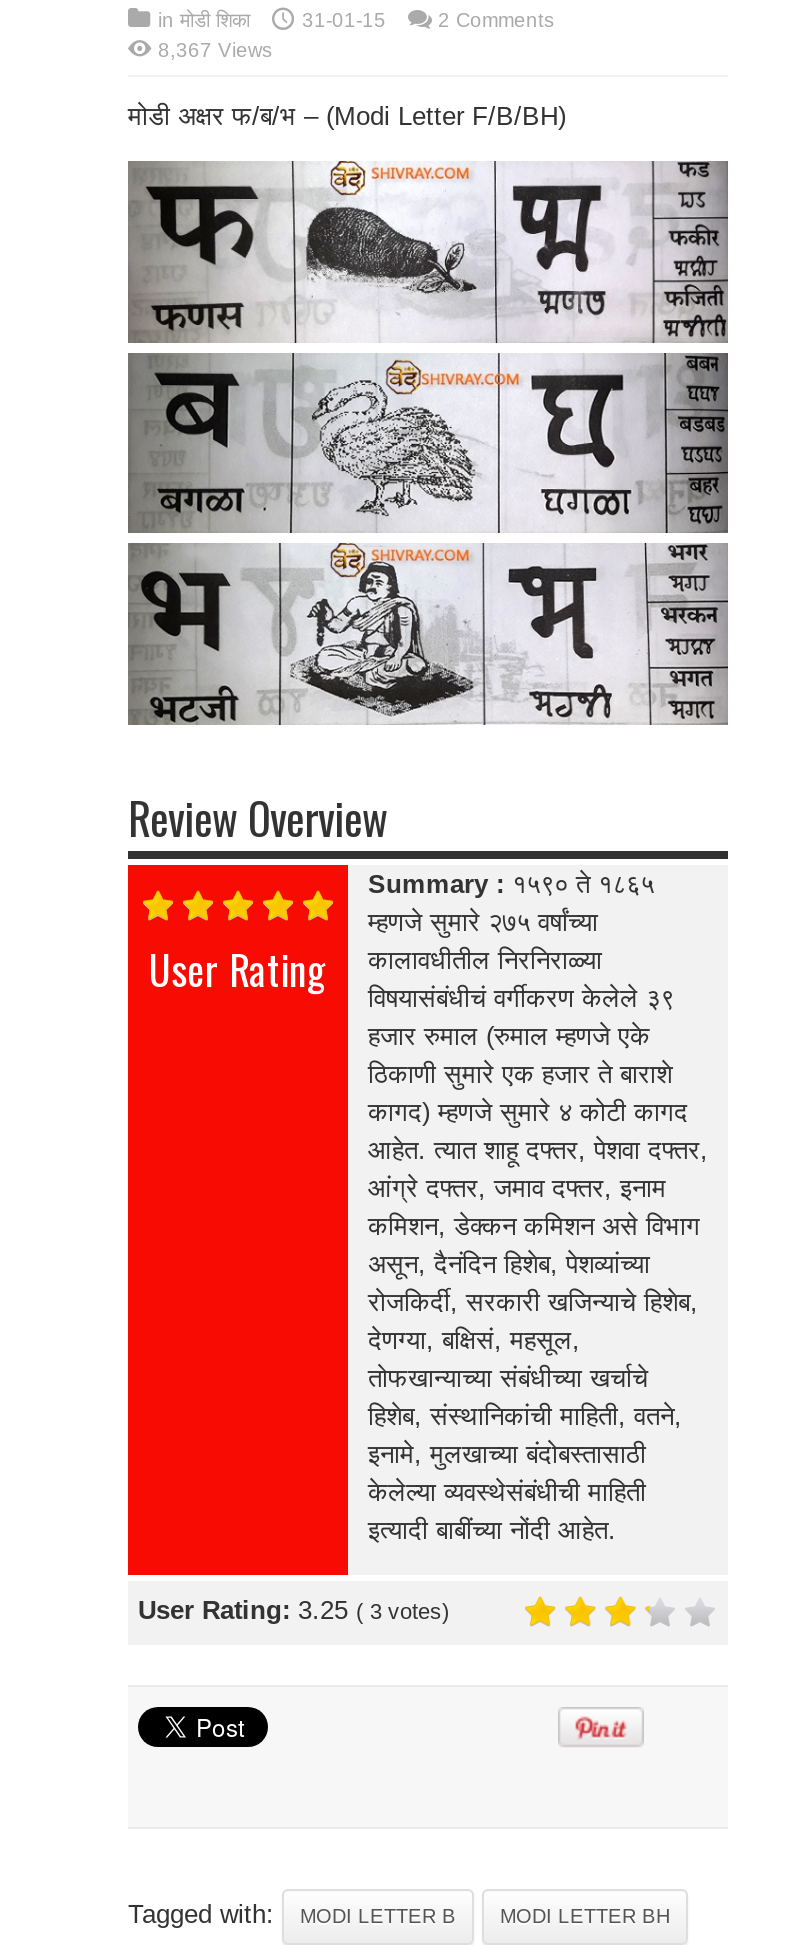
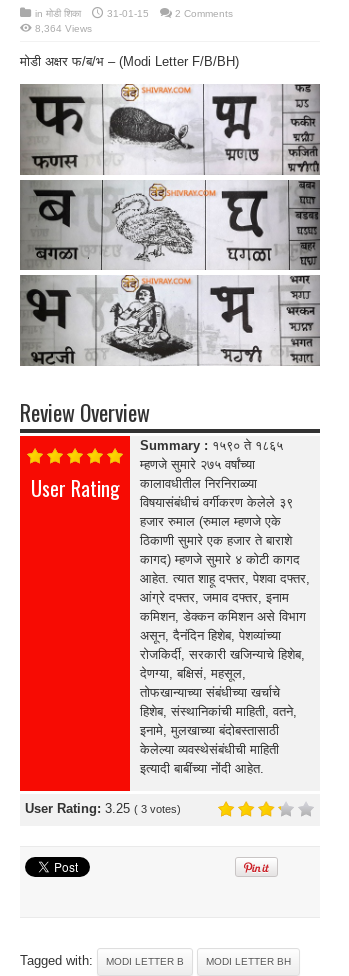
- 8,367 Views
+ 8,364 Views
